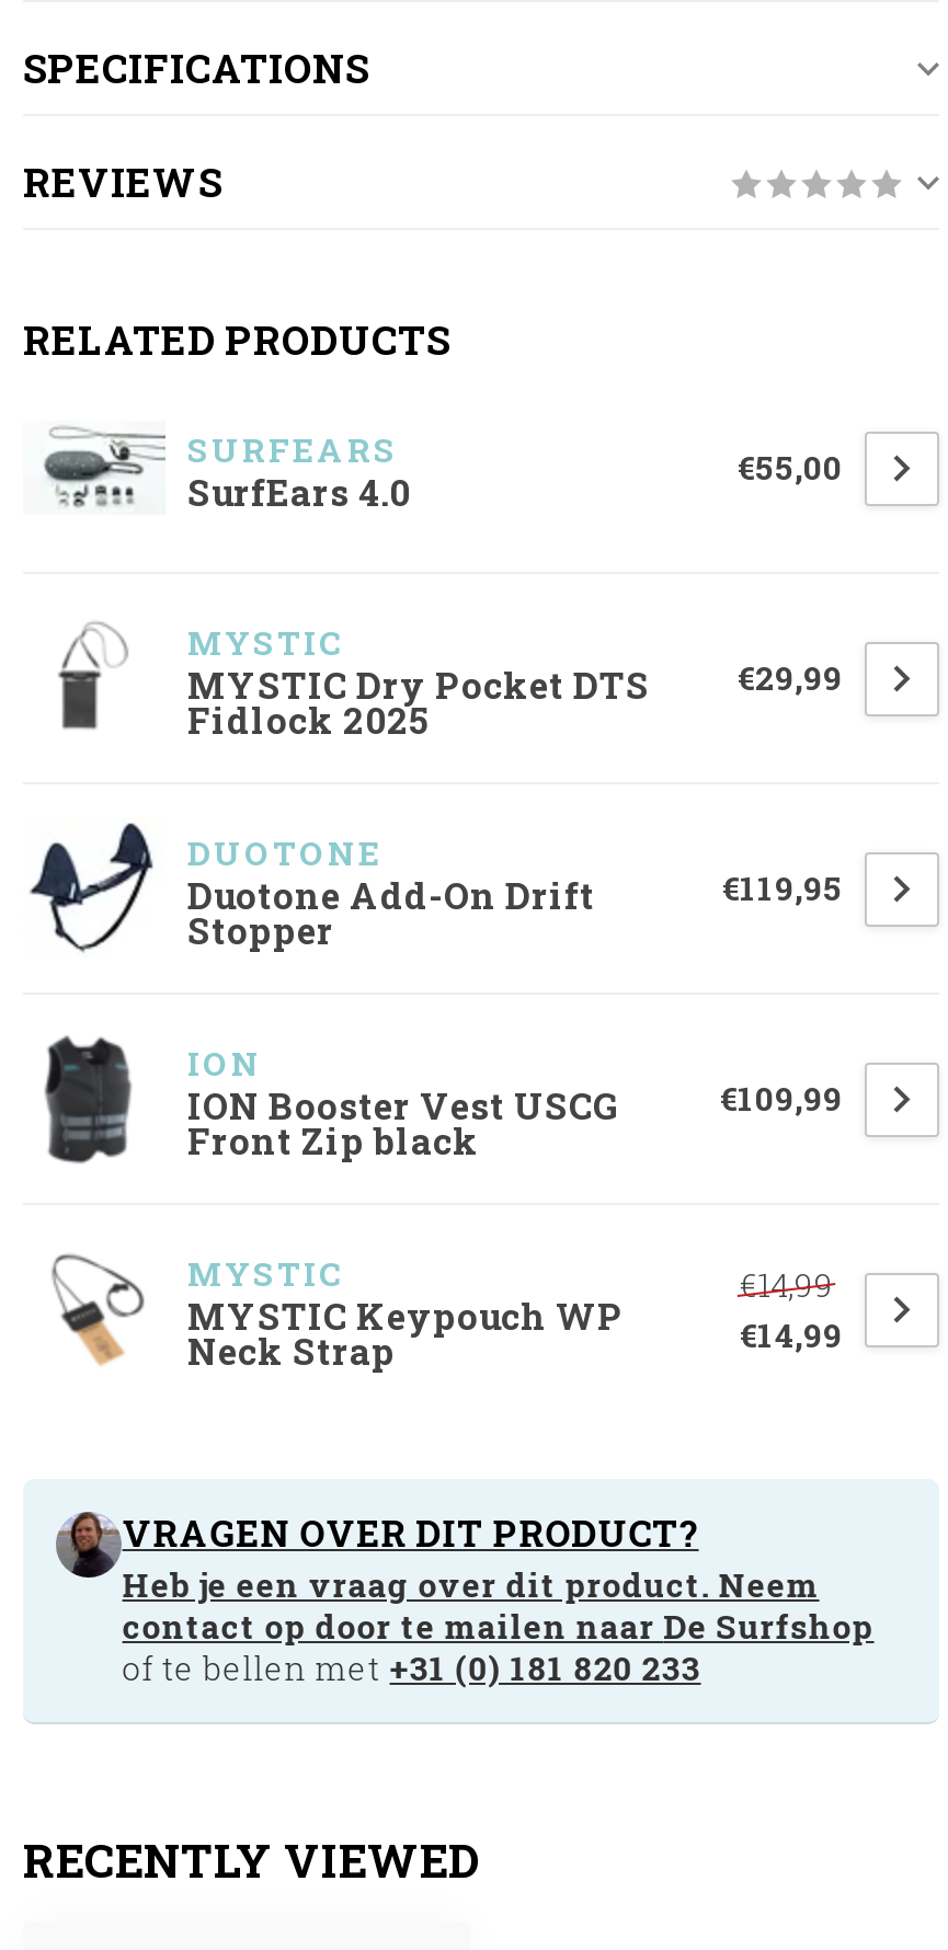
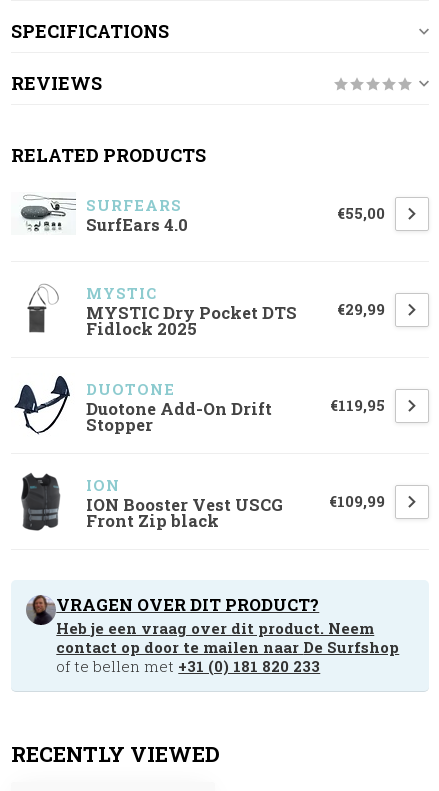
- [image]
- MYSTIC
- MYSTIC Keypouch WP
- Neck Strap

- €14,99
- €14,99
